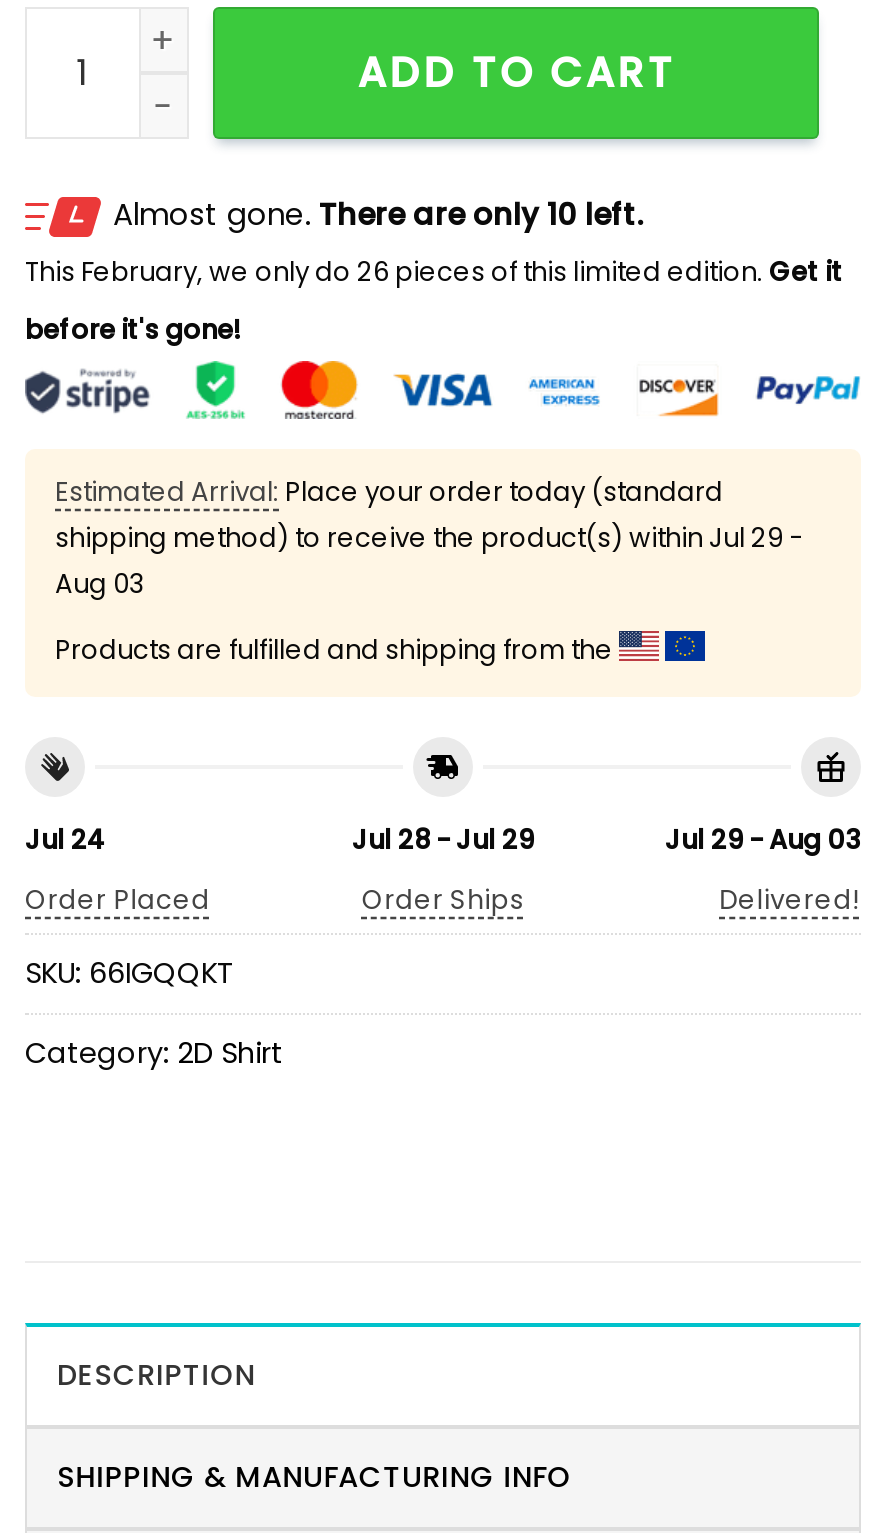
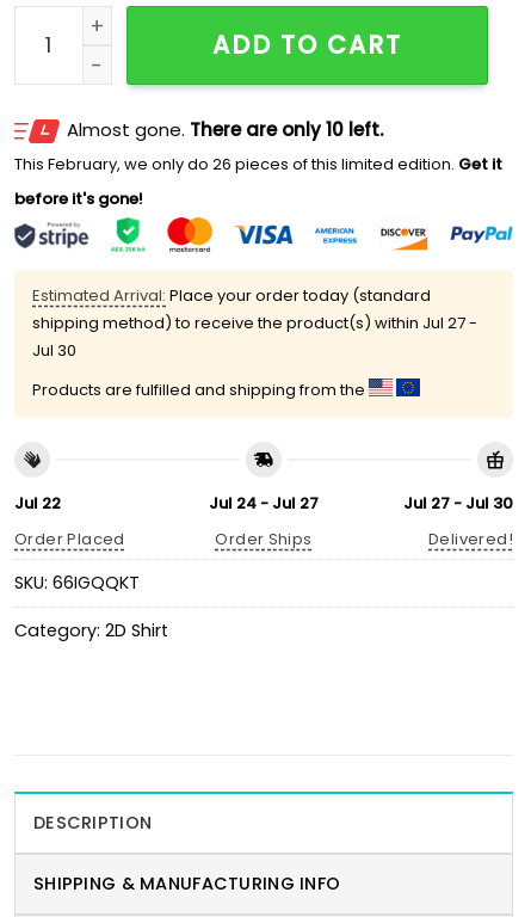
- shipping method) to receive the product(s) within Jul 29 -
- Aug 03
+ shipping method) to receive the product(s) within Jul 27 -
+ Jul 30

- Jul 24
+ Jul 22

- Jul 28 - Jul 29
+ Jul 24 - Jul 27

- Jul 29 - Aug 03
+ Jul 27 - Jul 30
